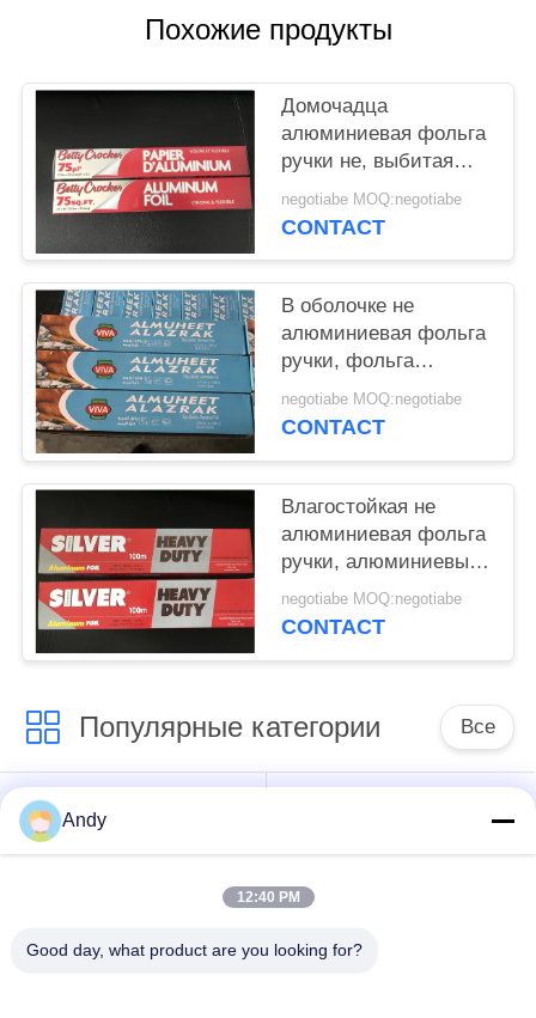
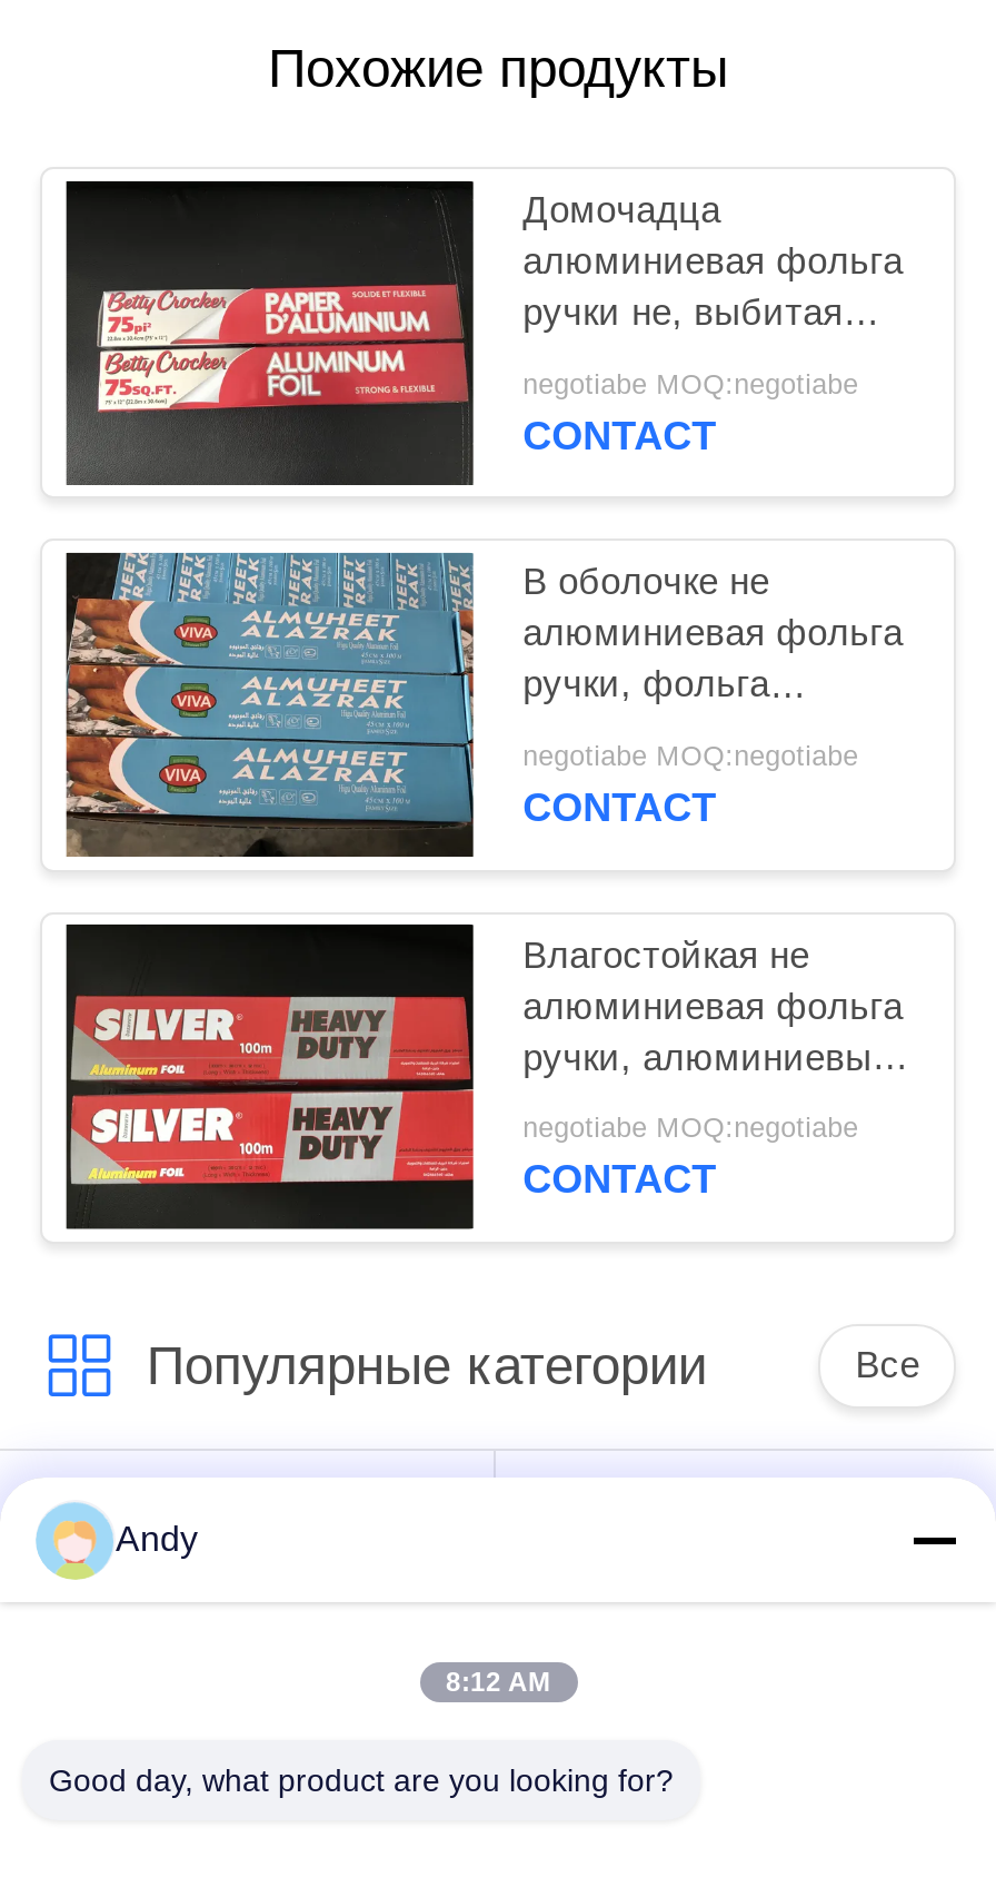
- 12:40 PM
+ 8:12 AM
